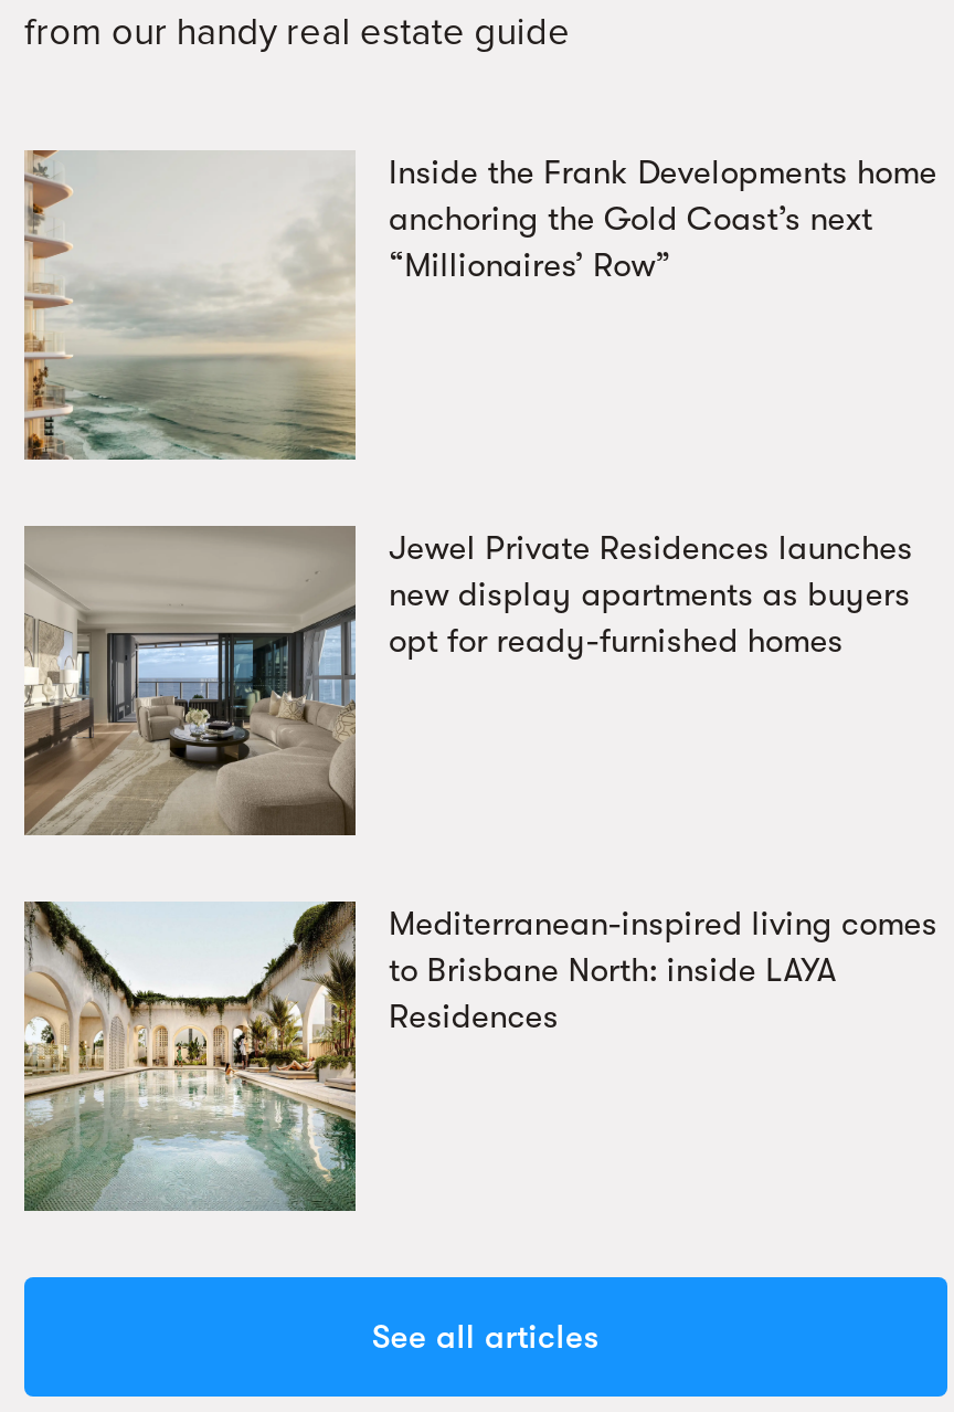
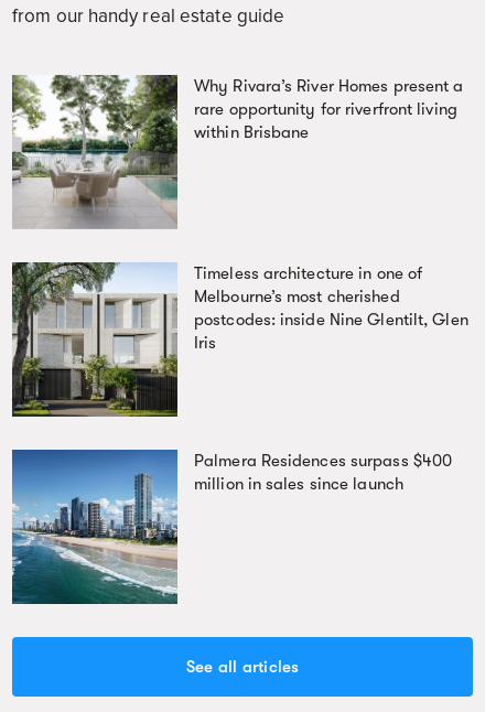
- [image]
- Inside the Frank Developments home
- anchoring the Gold Coast’s next
- “Millionaires’ Row”
+ [image]
+ Why Rivara’s River Homes present a
+ rare opportunity for riverfront living
+ within Brisbane

- [image]
- Jewel Private Residences launches
- new display apartments as buyers
- opt for ready-furnished homes
+ [image]
+ Timeless architecture in one of
+ Melbourne’s most cherished
+ postcodes: inside Nine Glentilt, Glen
+ Iris

- [image]
- Mediterranean-inspired living comes
- to Brisbane North: inside LAYA
- Residences
+ [image]
+ Palmera Residences surpass $400
+ million in sales since launch
